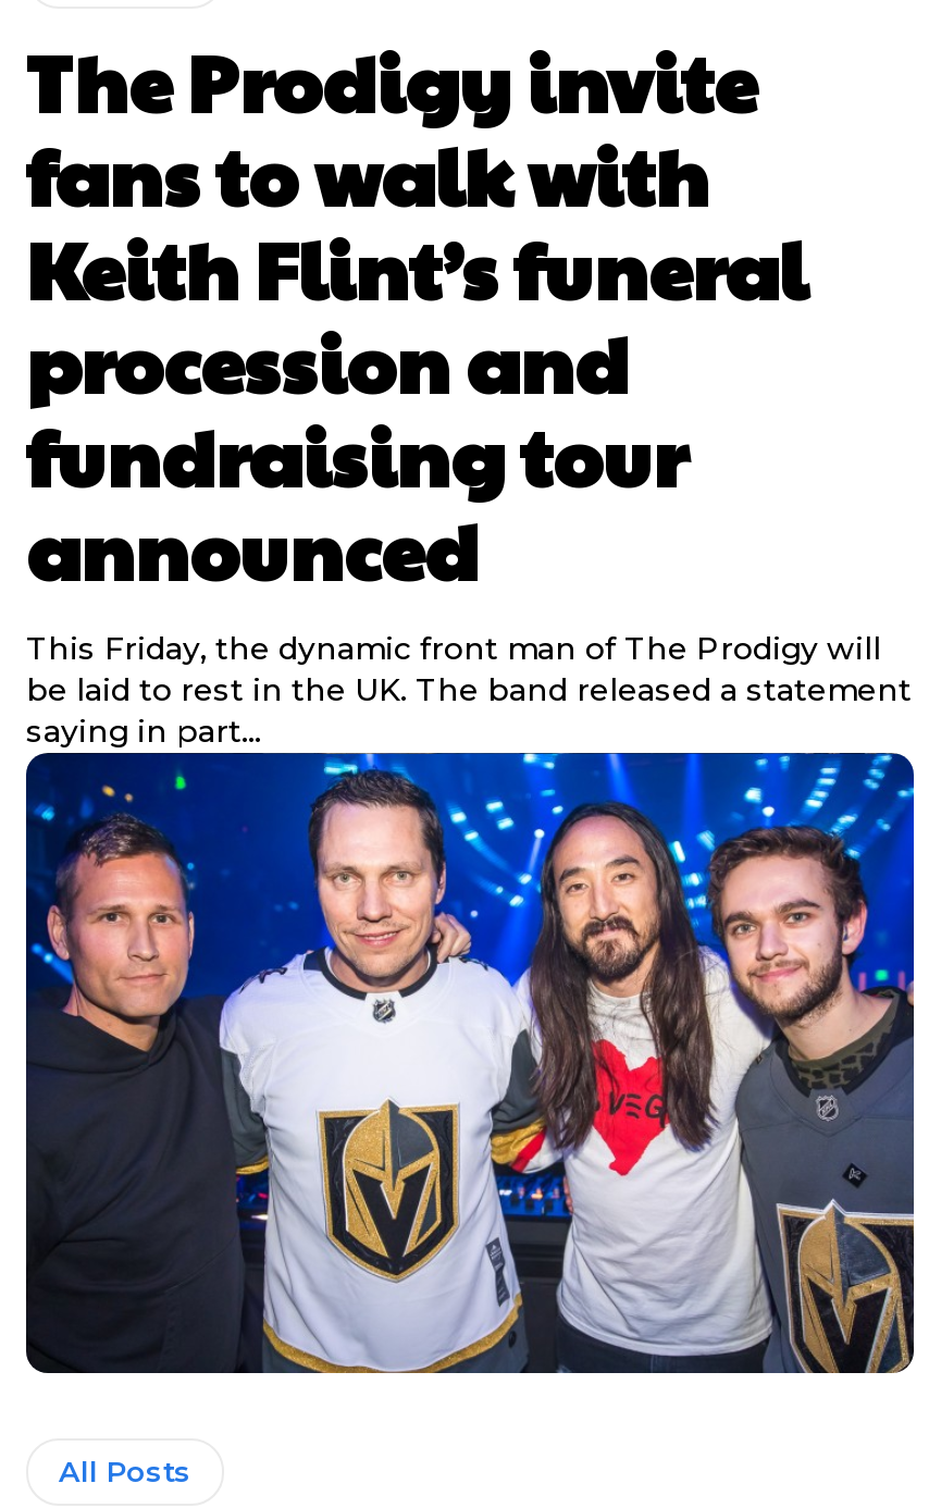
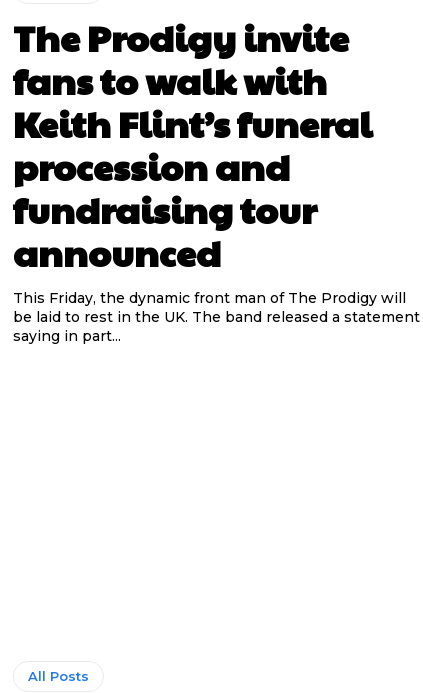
- [image]
